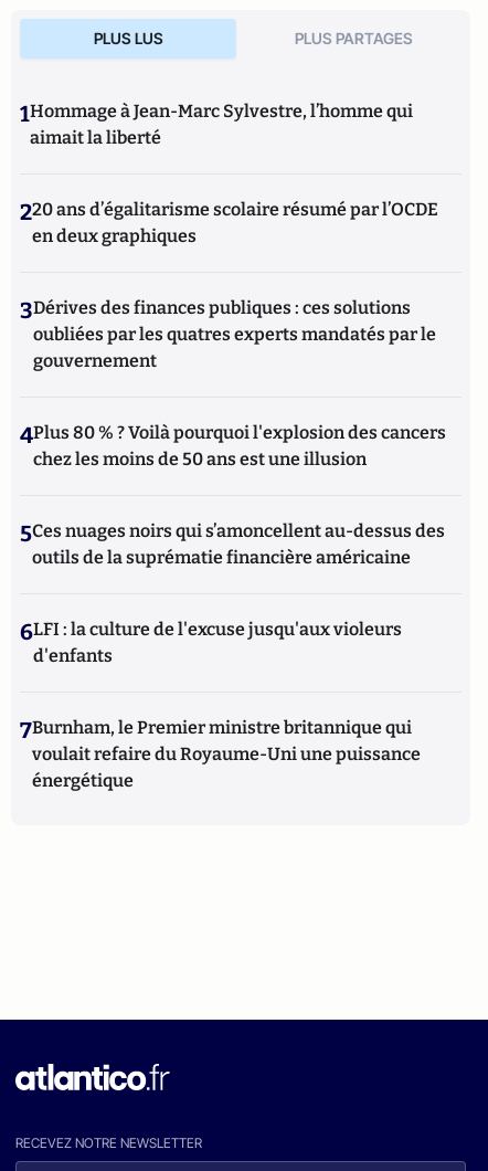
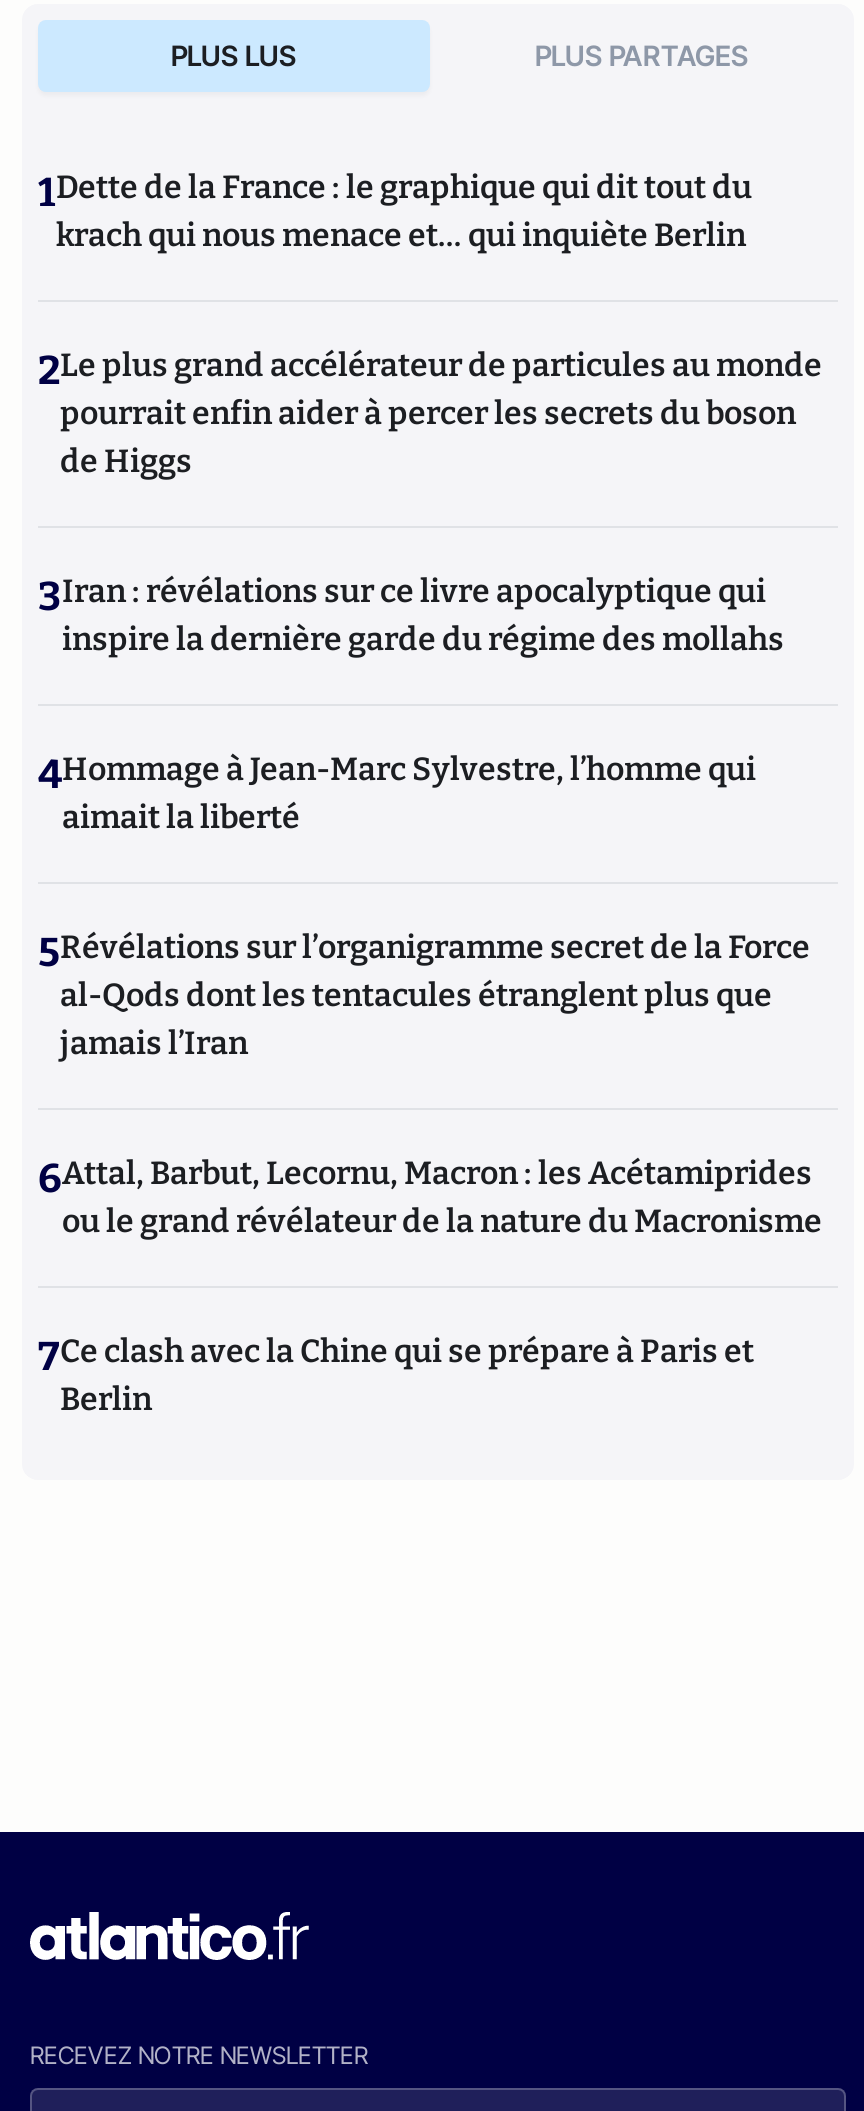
- 1Hommage à Jean-Marc Sylvestre, l’homme qui
+ 1Dette de la France : le graphique qui dit tout du
+ krach qui nous menace et… qui inquiète Berlin
+ 2Le plus grand accélérateur de particules au monde
+ pourrait enfin aider à percer les secrets du boson
+ de Higgs
+ 3Iran : révélations sur ce livre apocalyptique qui
+ inspire la dernière garde du régime des mollahs
+ 4Hommage à Jean-Marc Sylvestre, l’homme qui

moved down: aimait la liberté

- 220 ans d’égalitarisme scolaire résumé par l’OCDE
- en deux graphiques
- 3Dérives des finances publiques : ces solutions
- oubliées par les quatres experts mandatés par le
- gouvernement
- 4Plus 80 % ? Voilà pourquoi l'explosion des cancers
- chez les moins de 50 ans est une illusion
- 5Ces nuages noirs qui s’amoncellent au-dessus des
- outils de la suprématie financière américaine
- 6LFI : la culture de l'excuse jusqu'aux violeurs
- d'enfants
- 7Burnham, le Premier ministre britannique qui
- voulait refaire du Royaume-Uni une puissance
- énergétique
+ 5Révélations sur l’organigramme secret de la Force
+ al-Qods dont les tentacules étranglent plus que
+ jamais l’Iran
+ 6Attal, Barbut, Lecornu, Macron : les Acétamiprides
+ ou le grand révélateur de la nature du Macronisme
+ 7Ce clash avec la Chine qui se prépare à Paris et
+ Berlin
